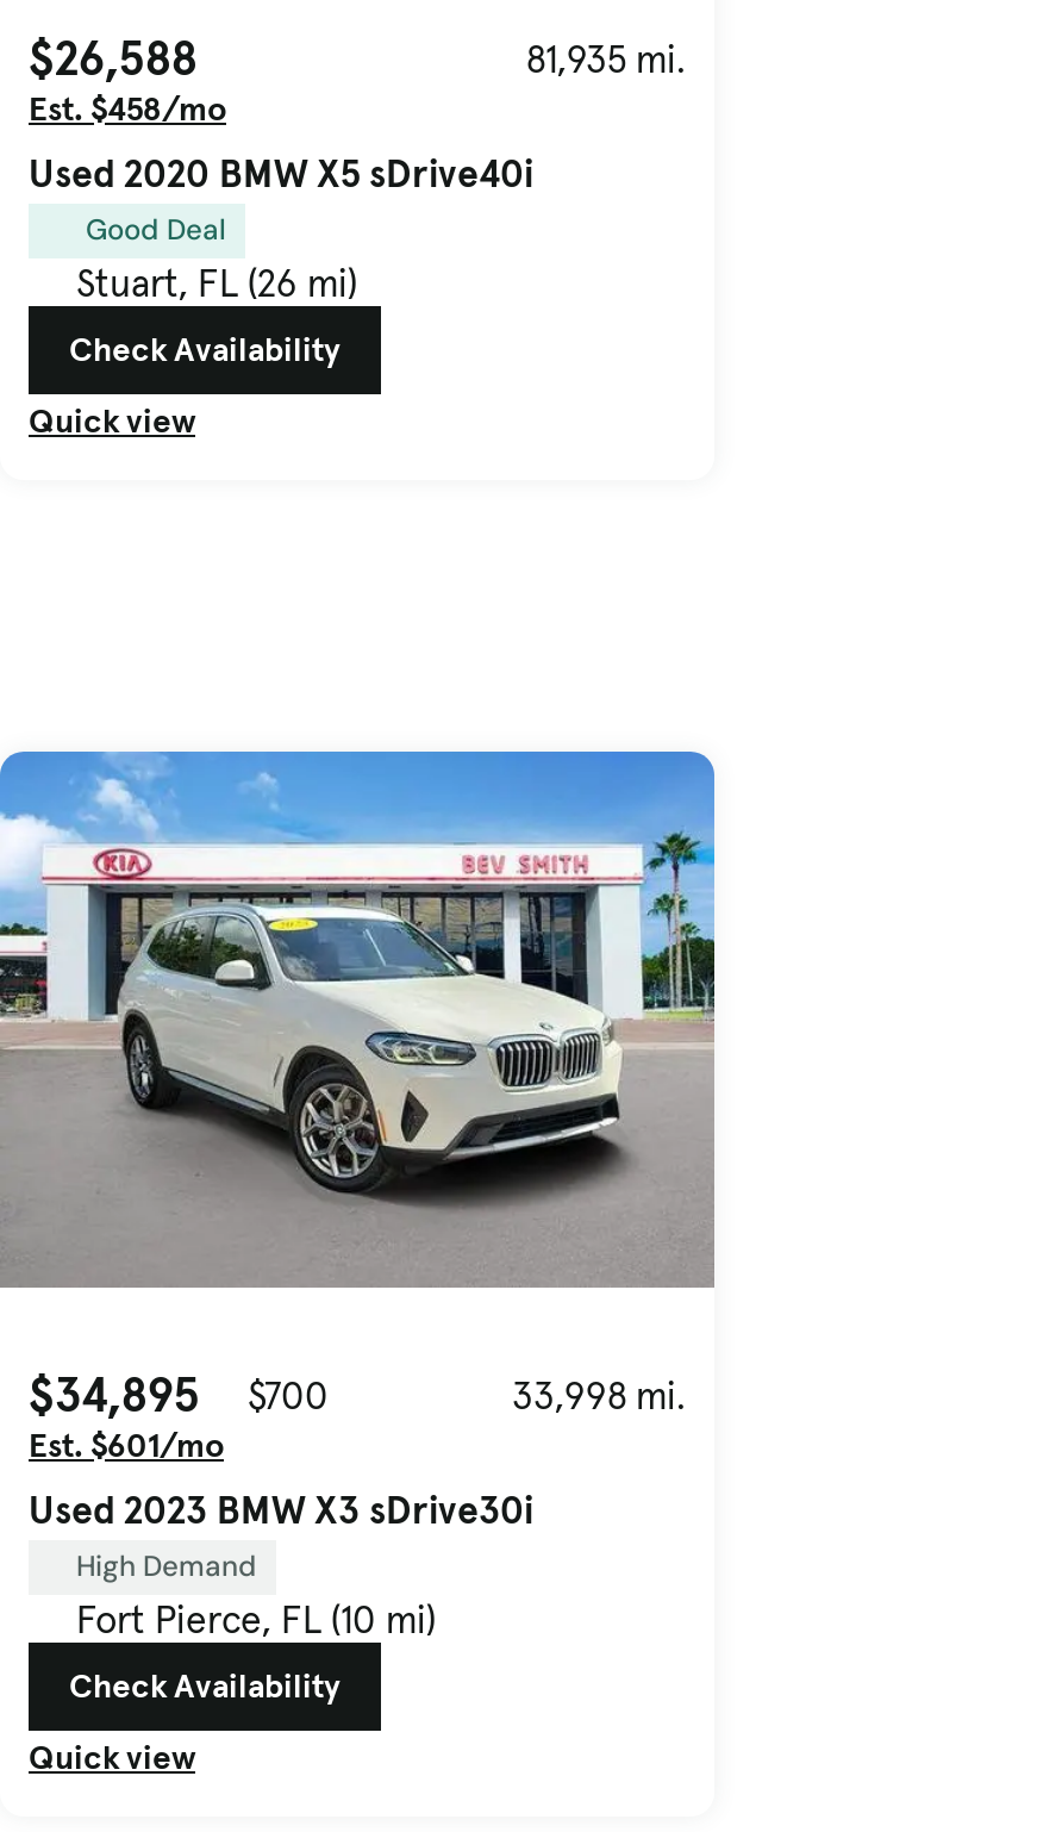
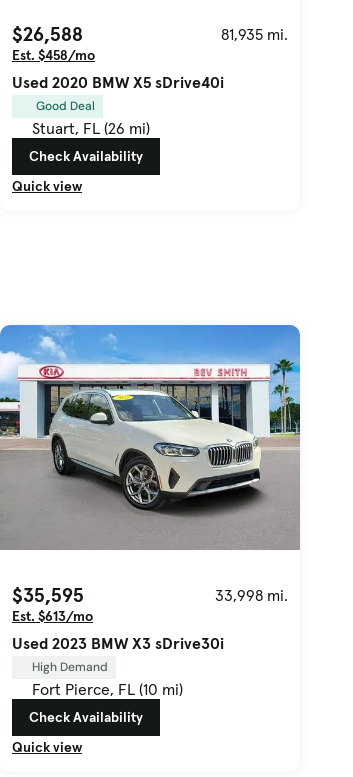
- $34,895
- $700
+ $35,595

- Est. $601/mo
+ Est. $613/mo
